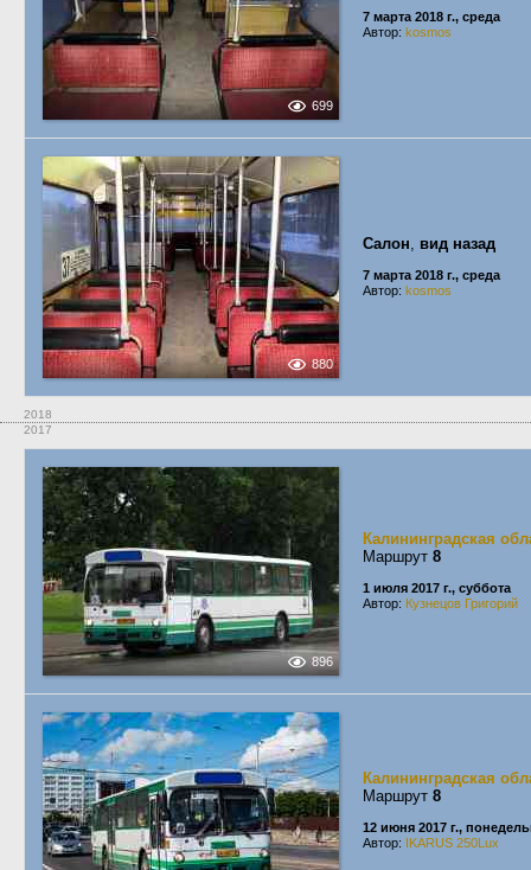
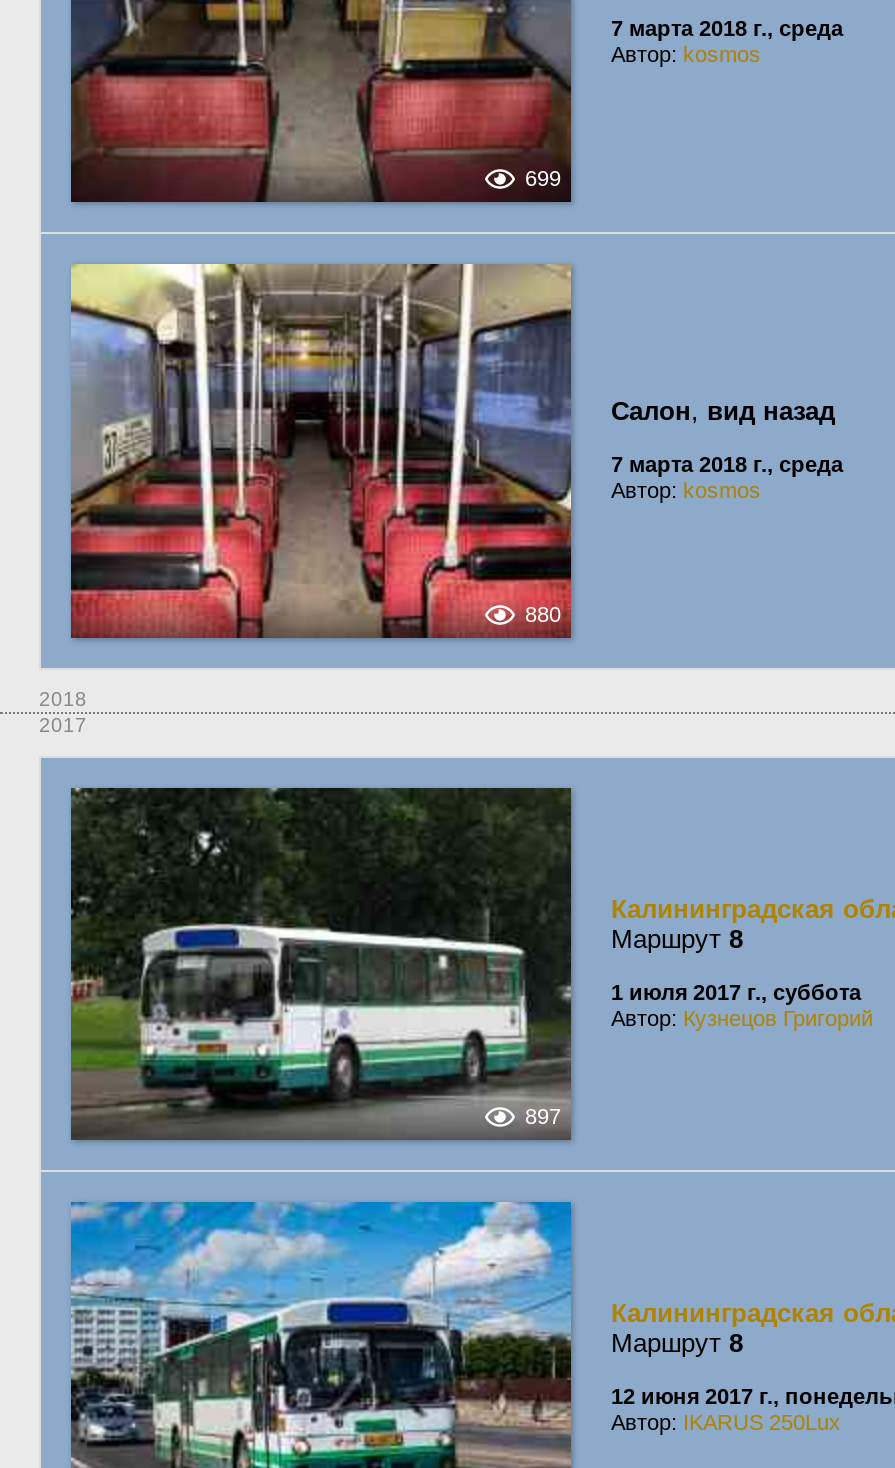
- 896
+ 897
